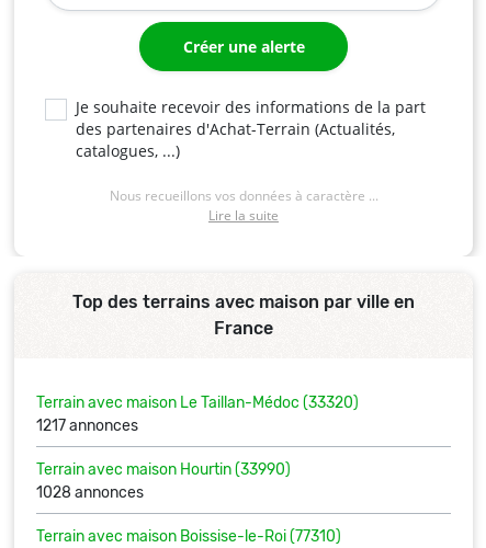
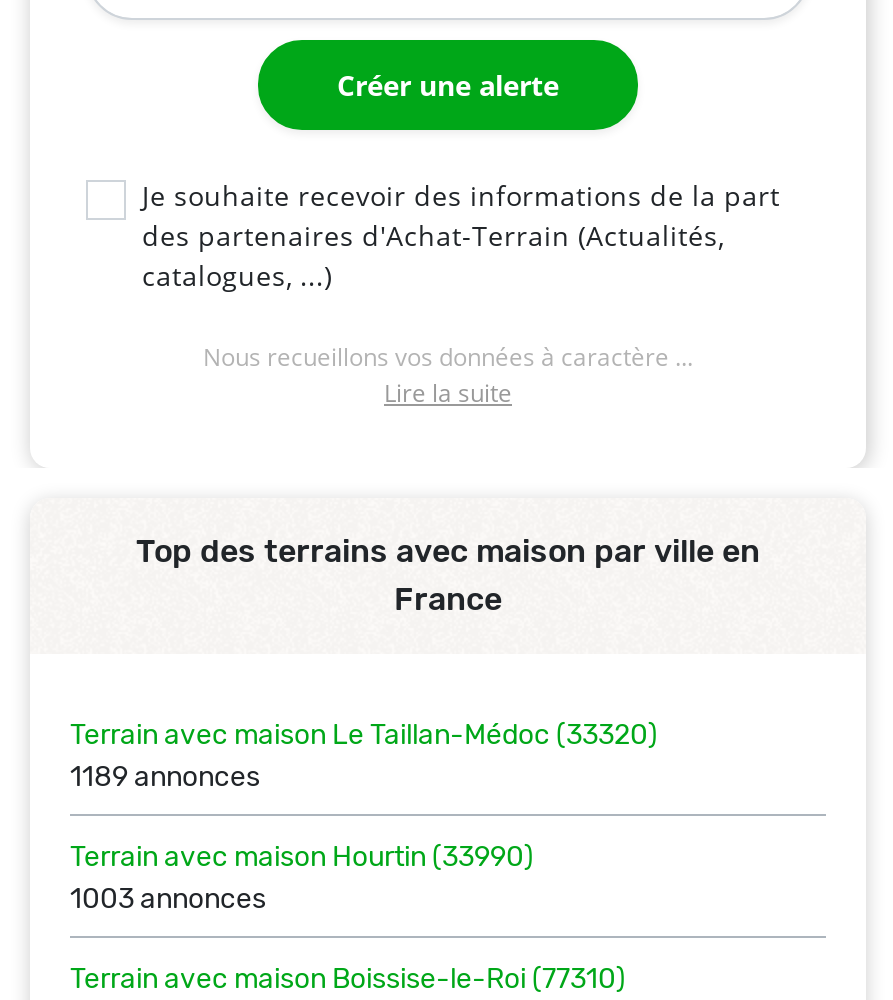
- 1217 annonces
+ 1189 annonces

- 1028 annonces
+ 1003 annonces
